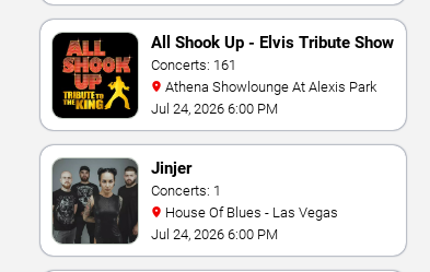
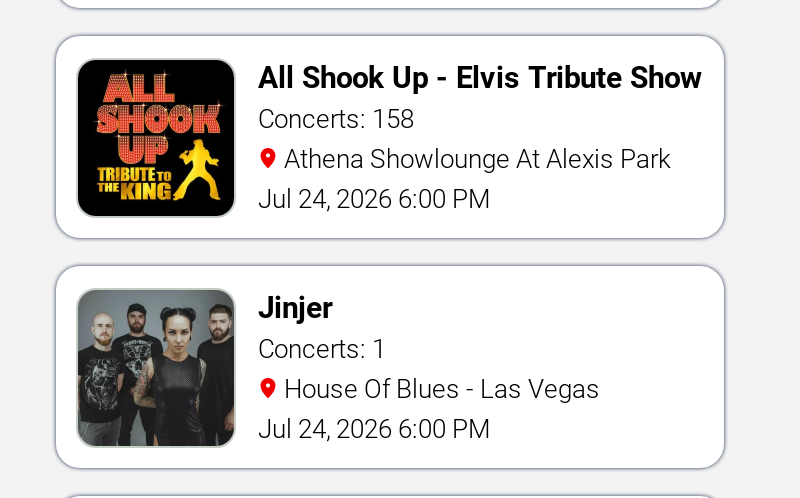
- Concerts: 161
+ Concerts: 158
